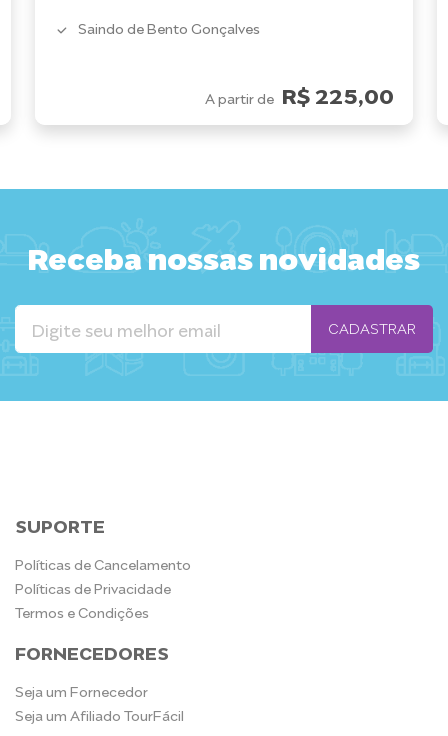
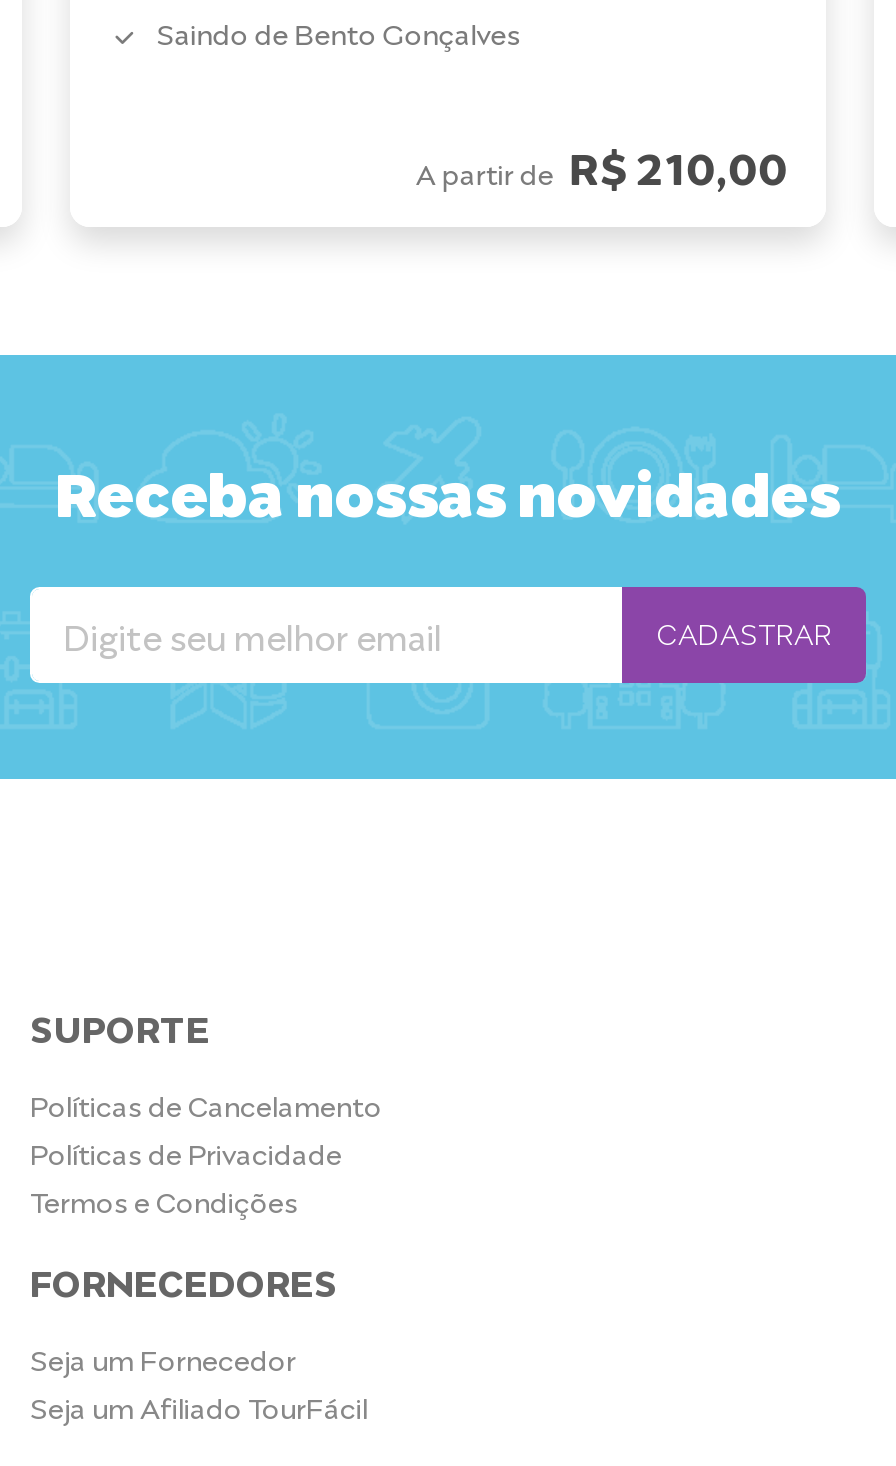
- A partir de R$ 225,00
+ A partir de R$ 210,00
